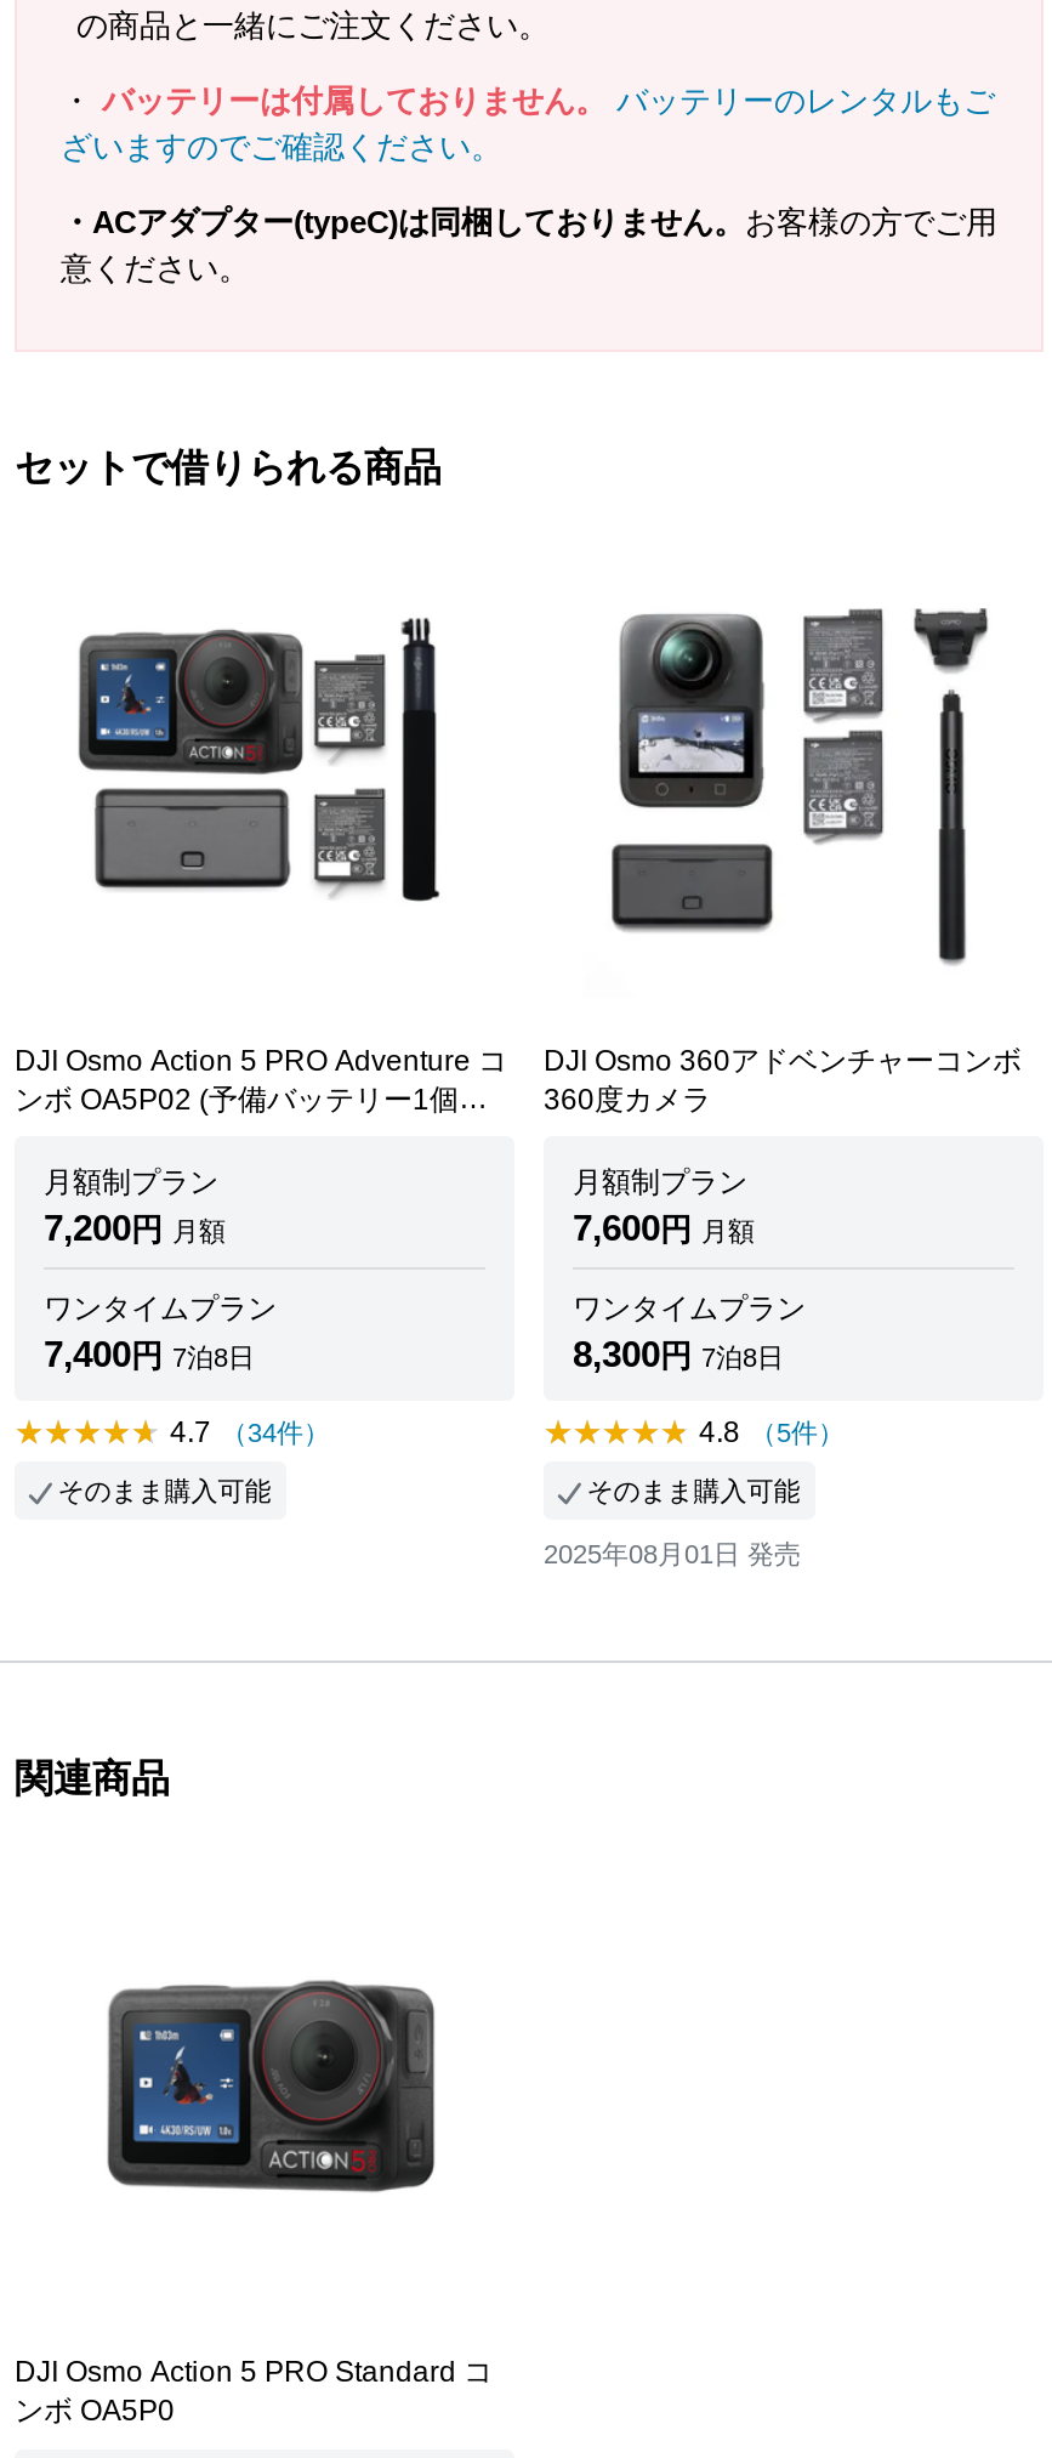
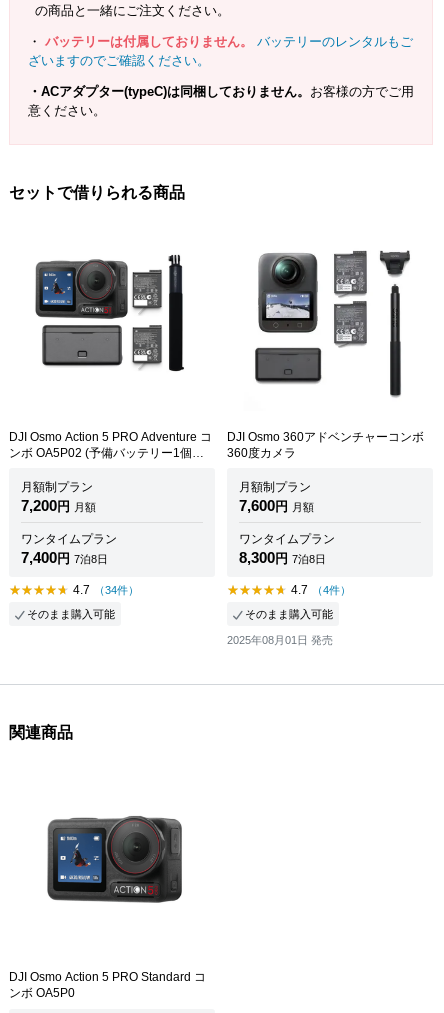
- 4.8 （5件）
+ 4.7 （4件）
